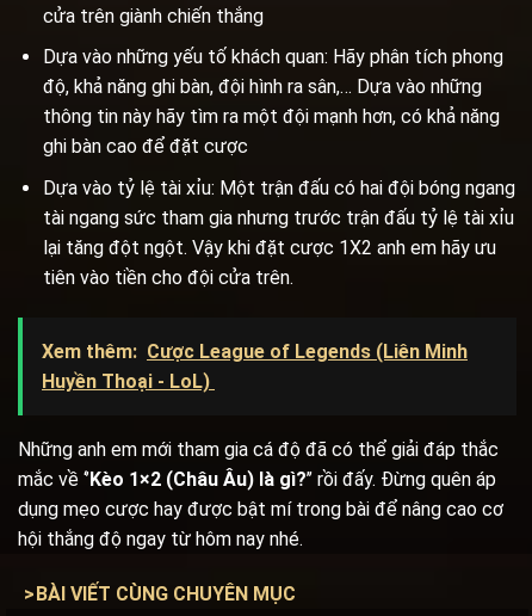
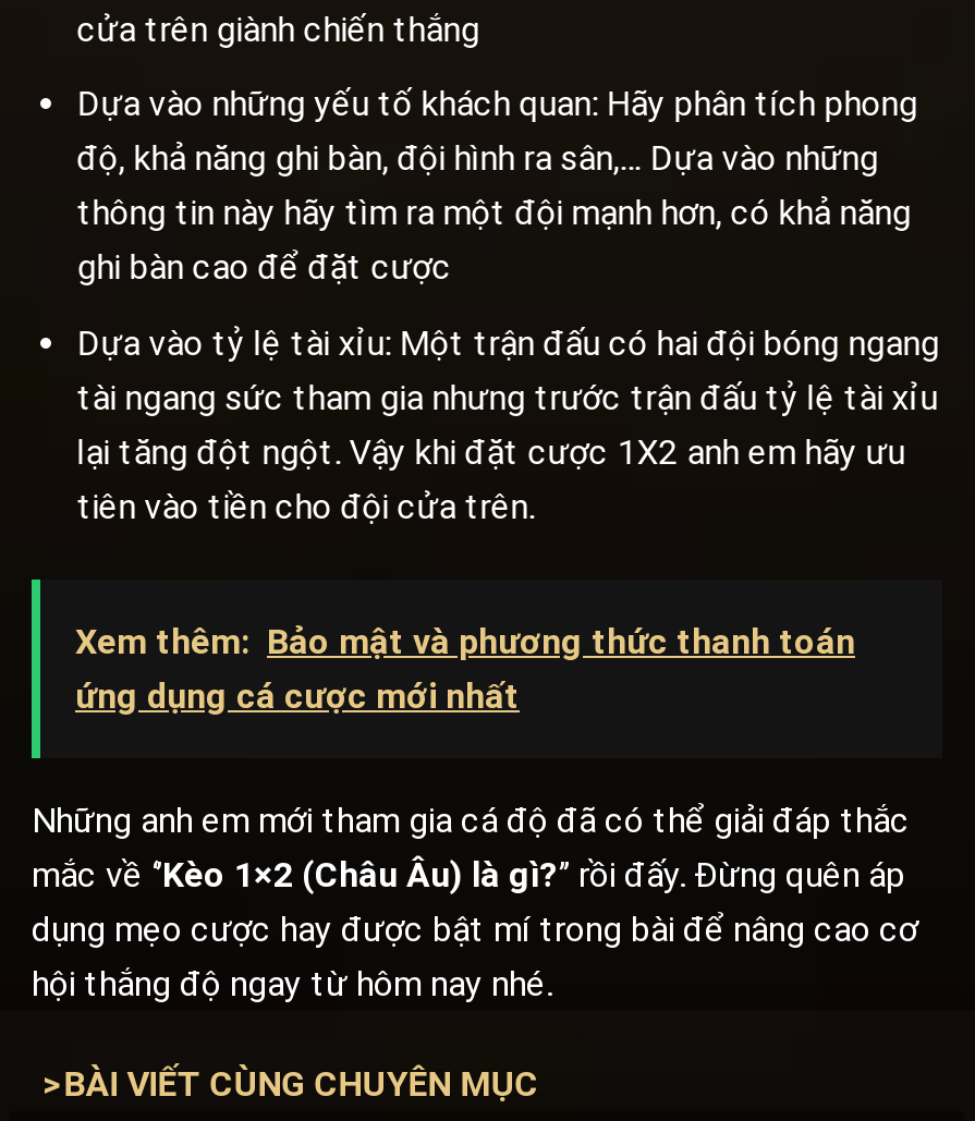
- Xem thêm: Cược League of Legends (Liên Minh
- Huyền Thoại - LoL)
+ Xem thêm: Bảo mật và phương thức thanh toán
+ ứng dụng cá cược mới nhất
